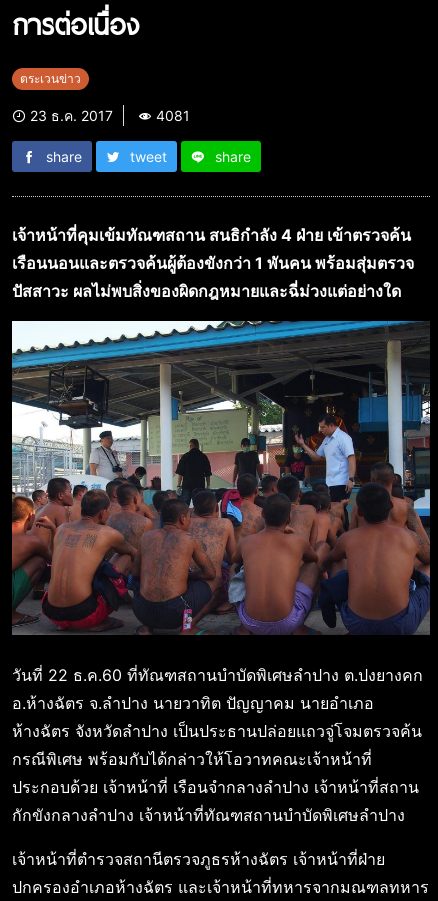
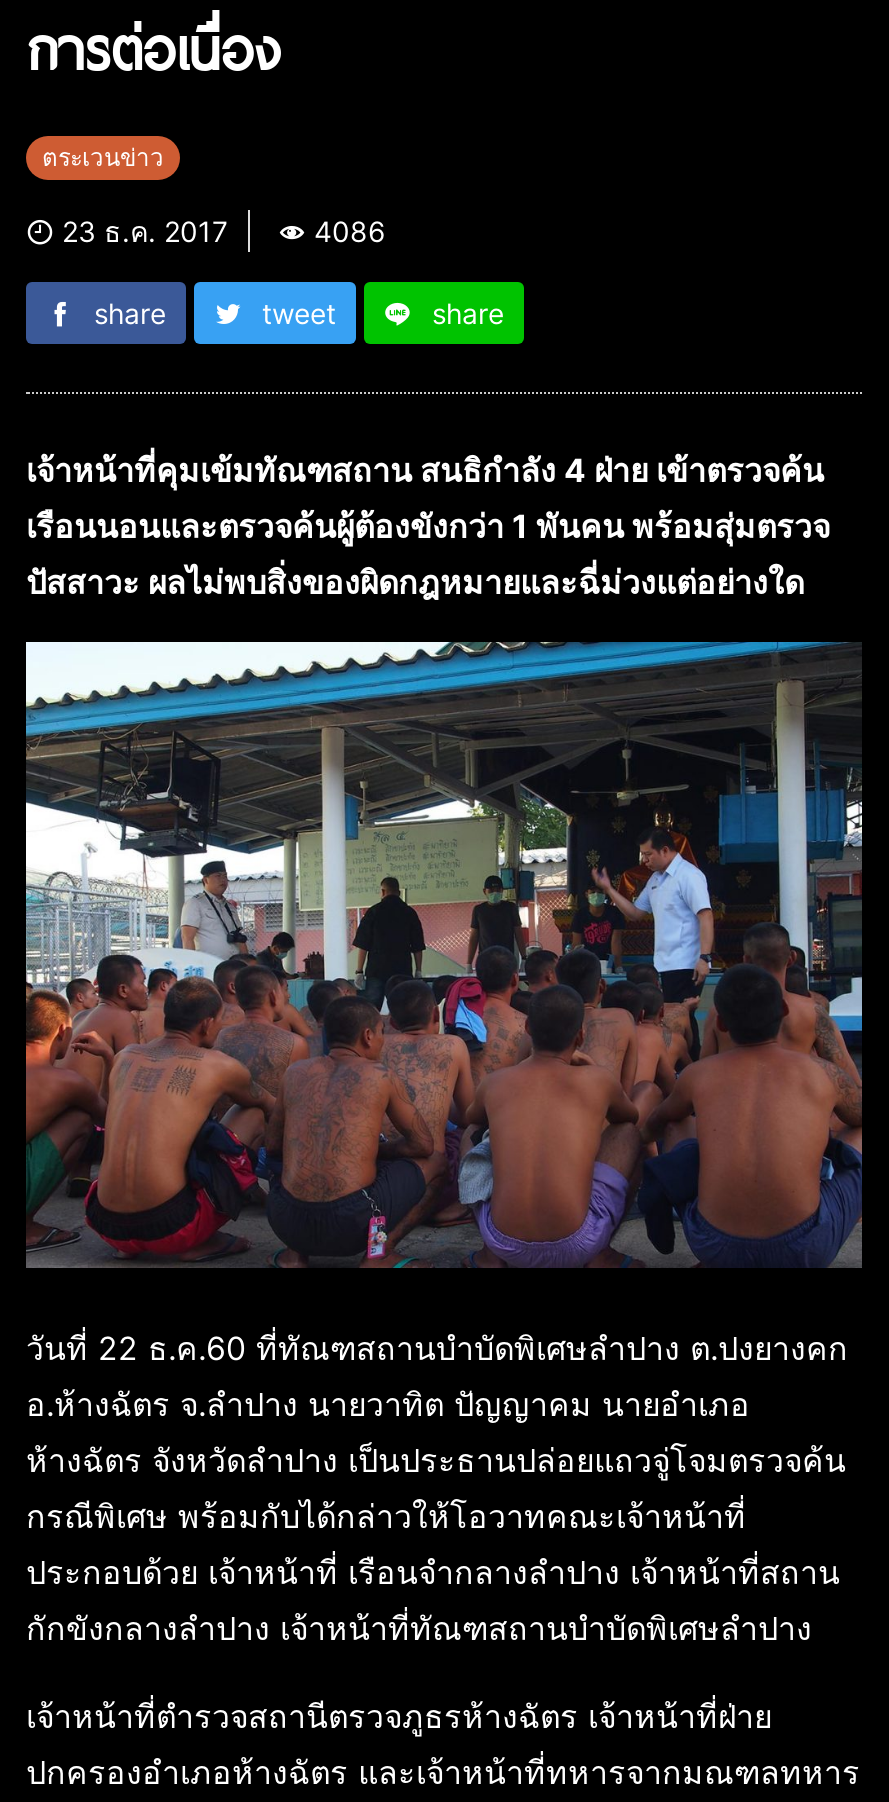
- 4081
+ 4086
